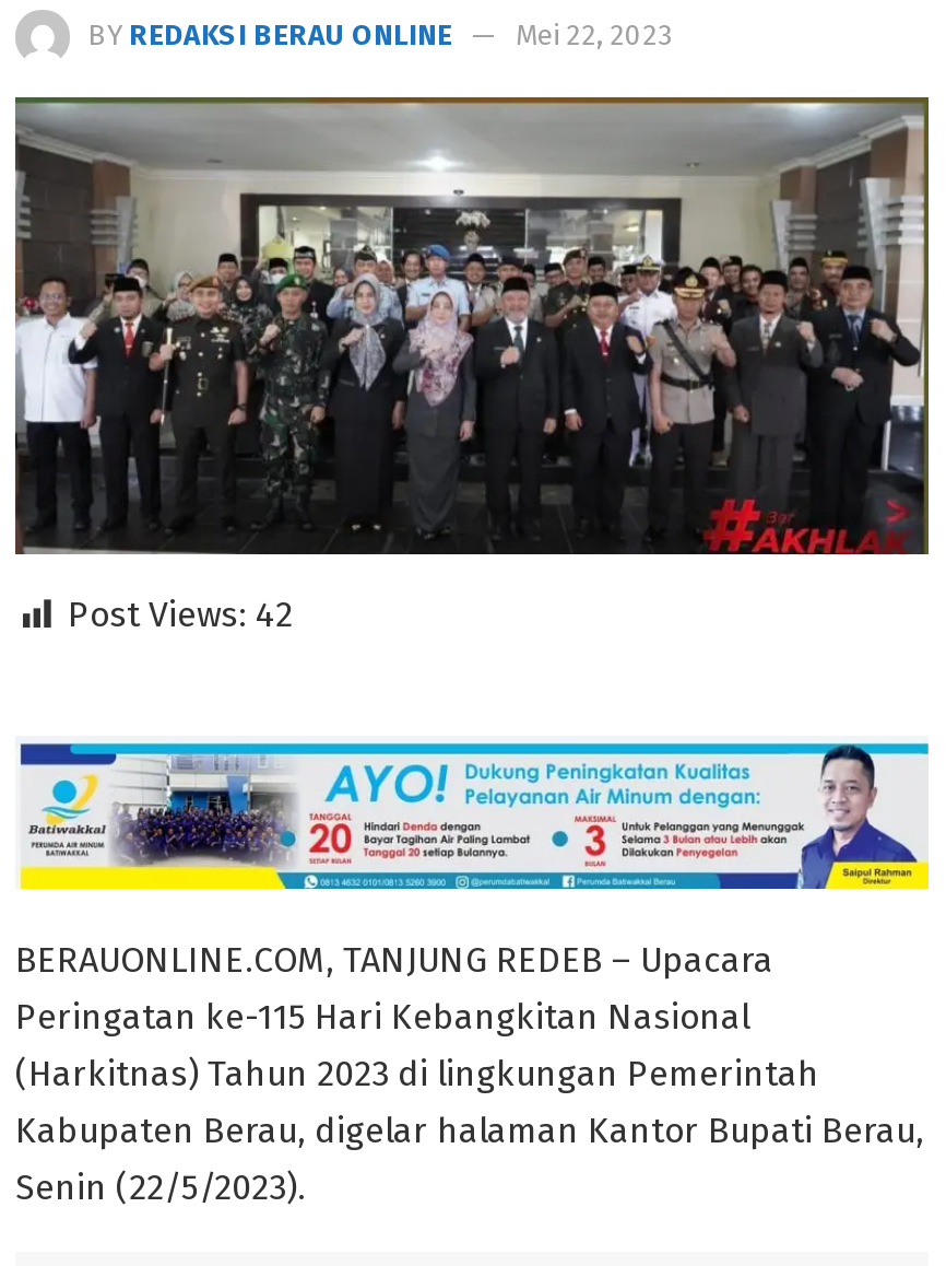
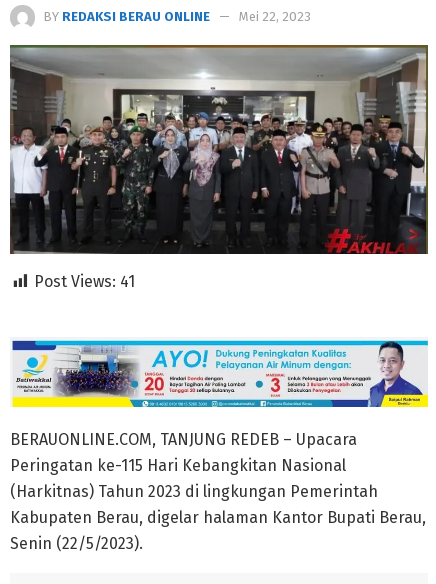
- Post Views: 42
+ Post Views: 41
